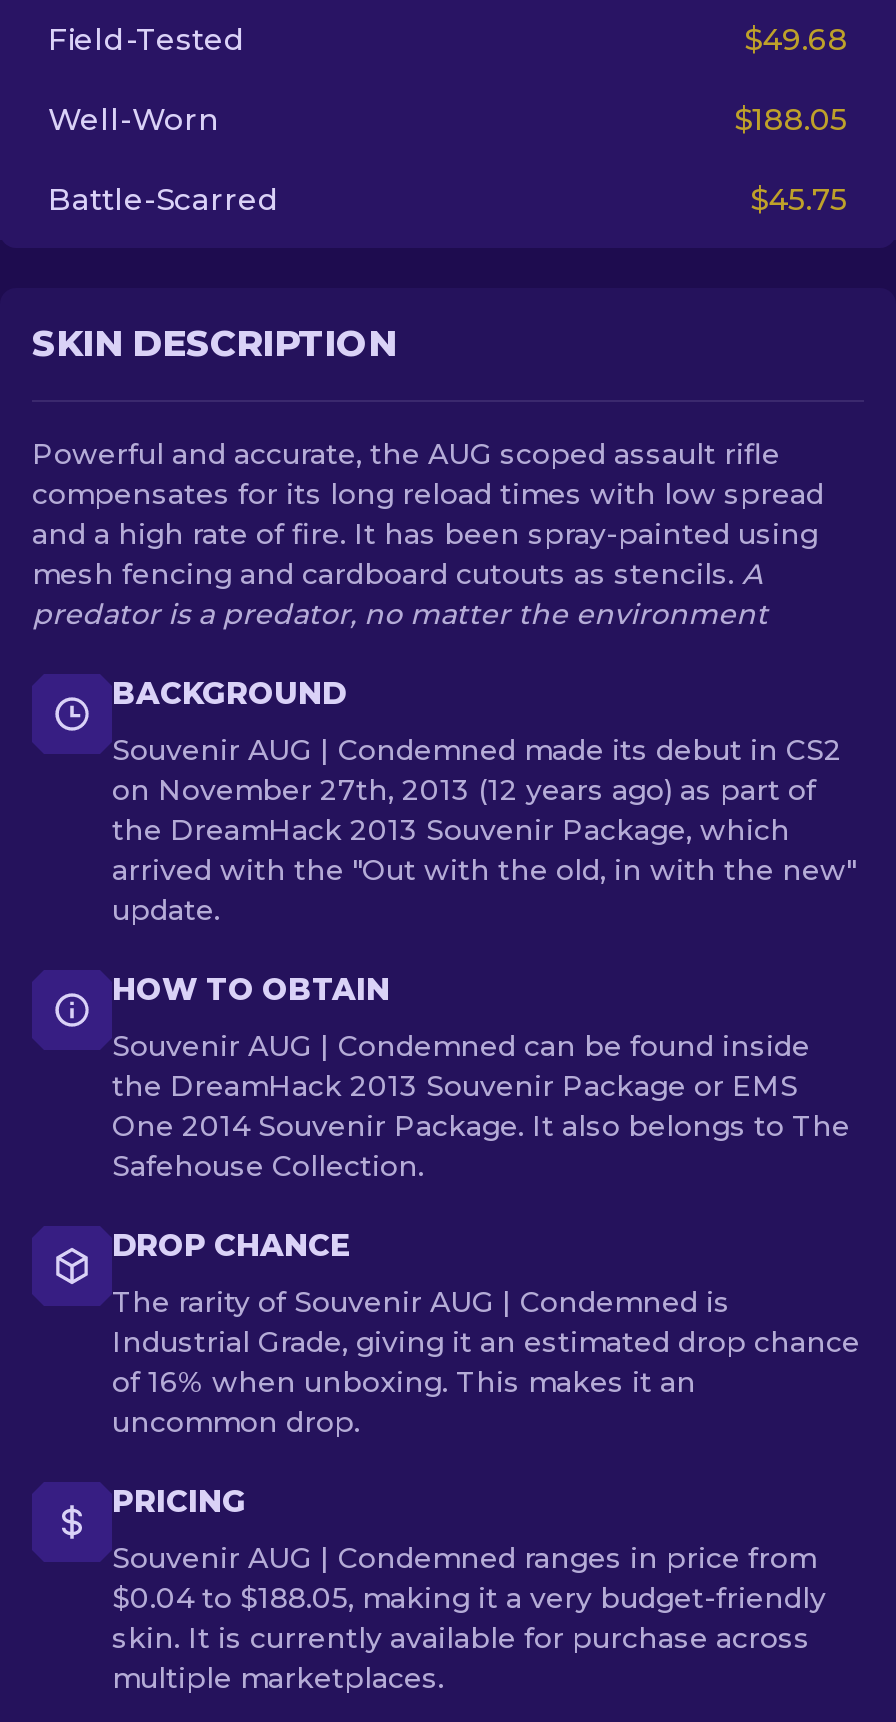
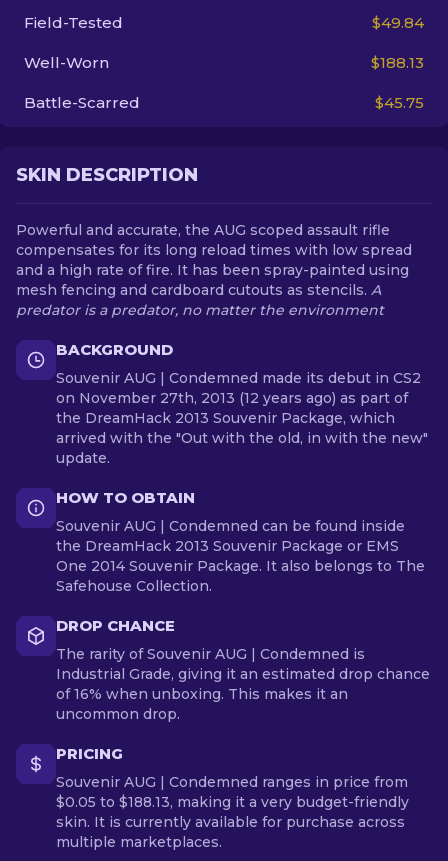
- $49.68
+ $49.84

- $188.05
+ $188.13

- $0.04 to $188.05, making it a very budget-friendly
+ $0.05 to $188.13, making it a very budget-friendly
